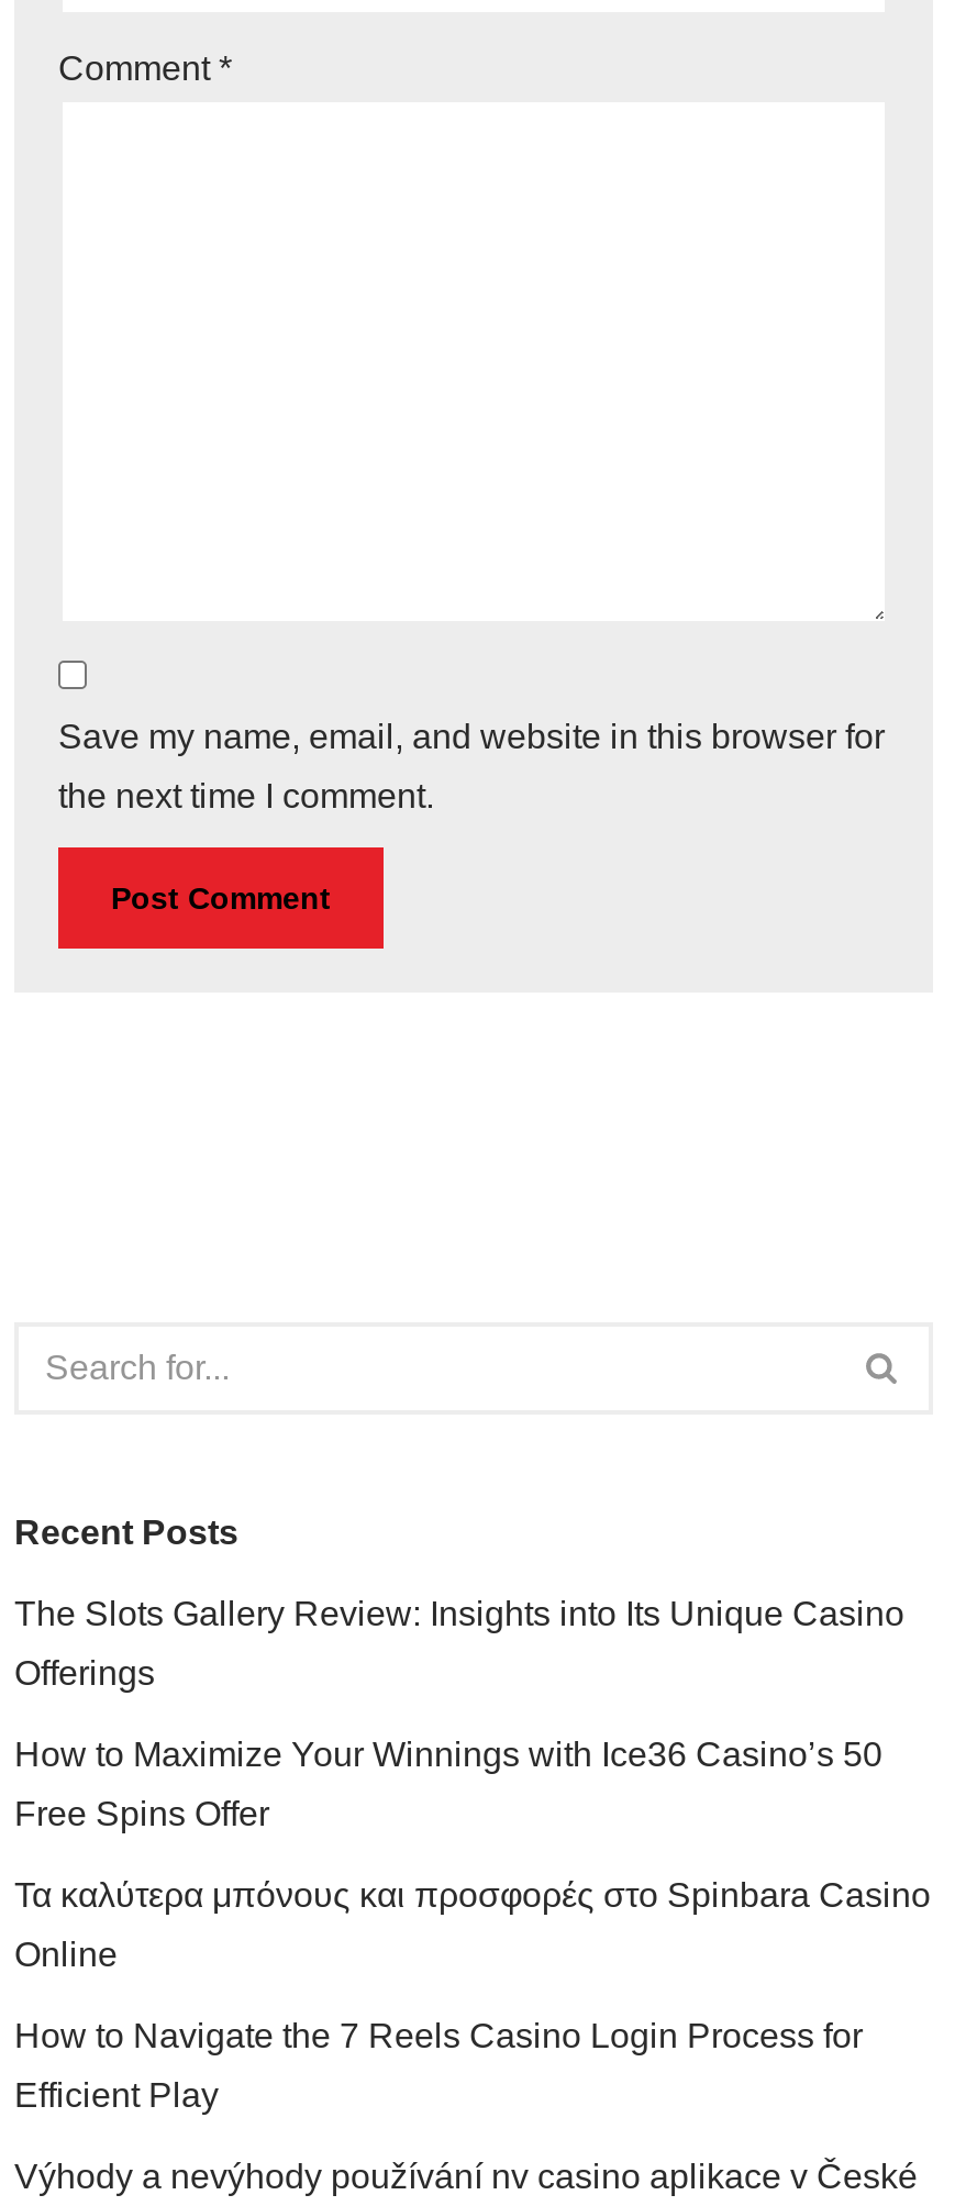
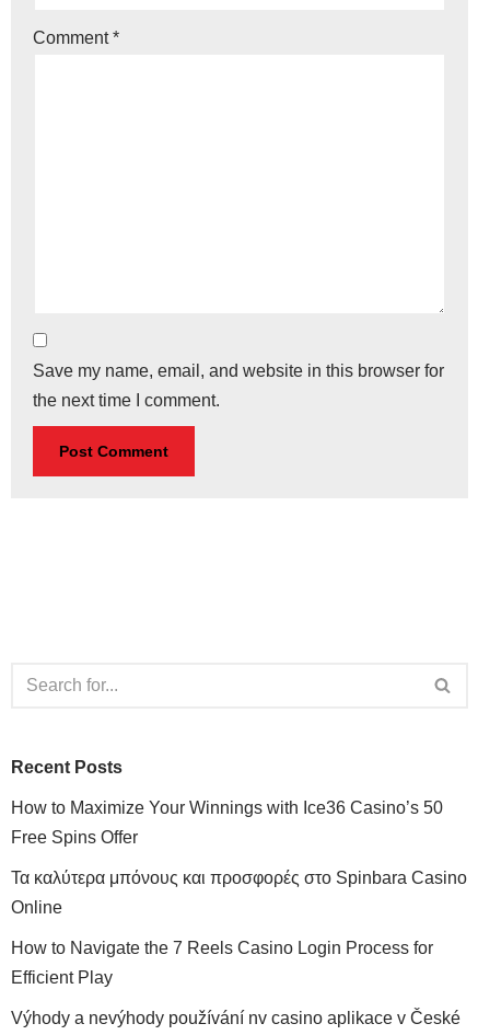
- The Slots Gallery Review: Insights into Its Unique Casino
- Offerings
